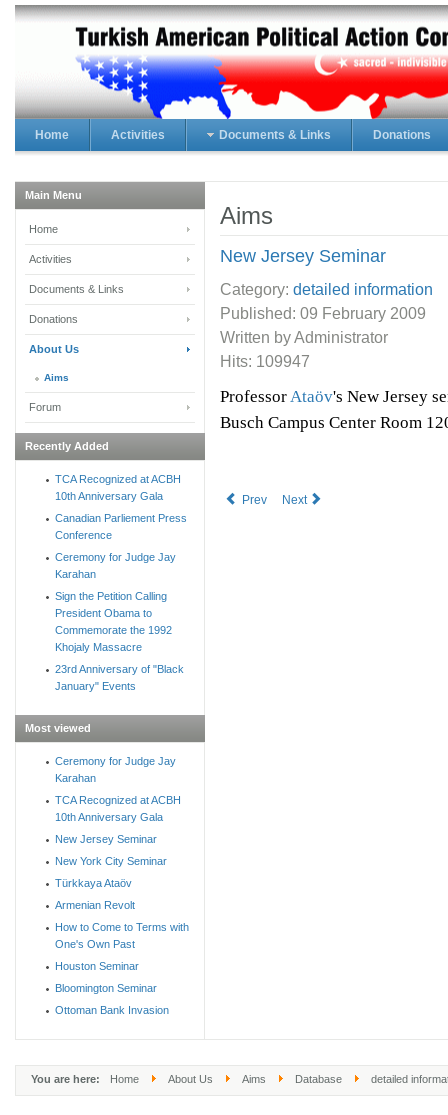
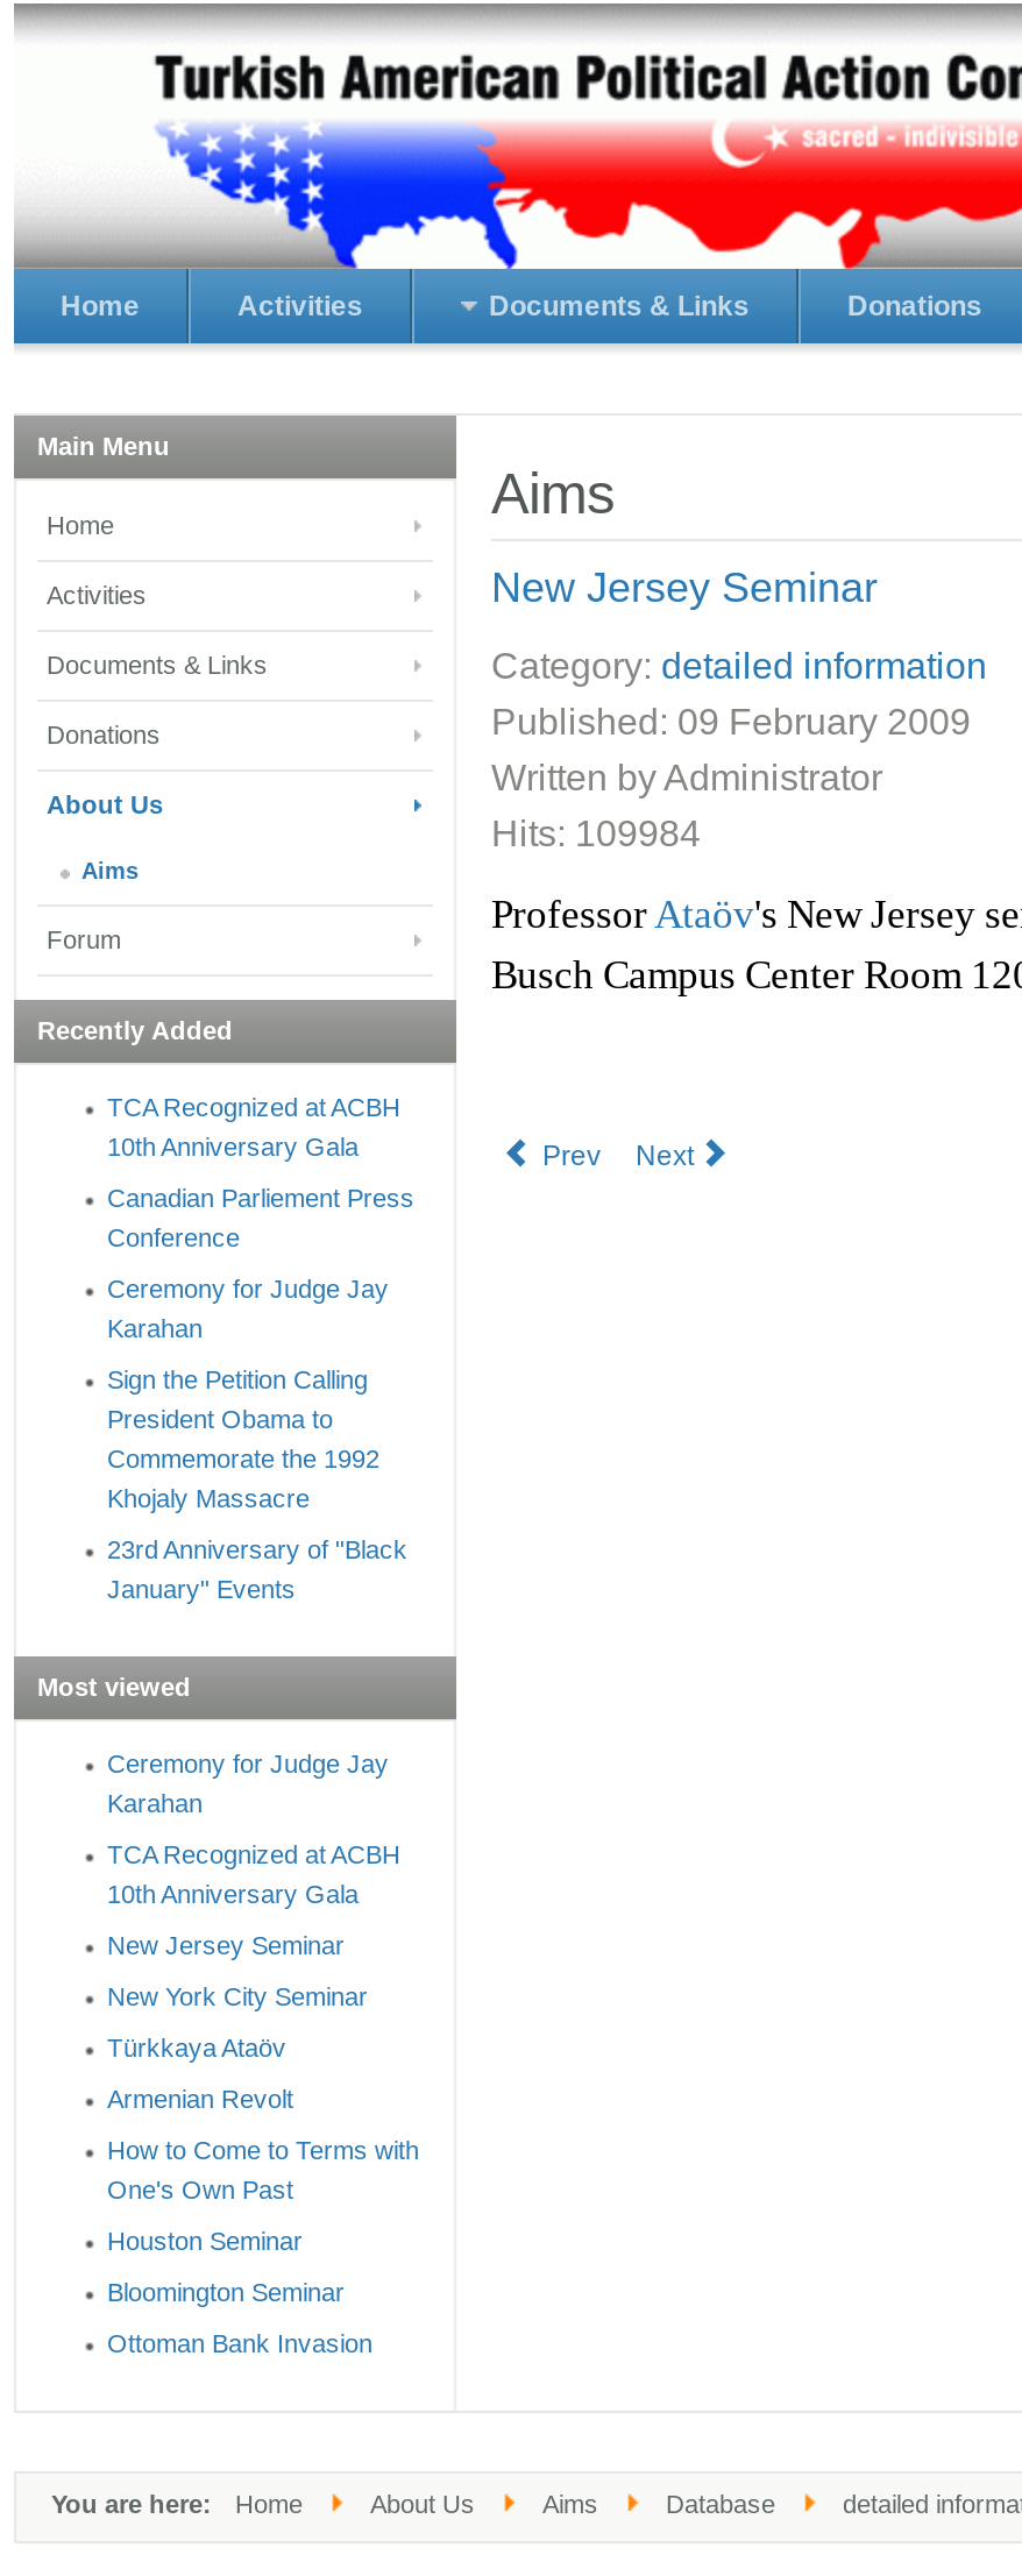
- Hits: 109947
+ Hits: 109984
